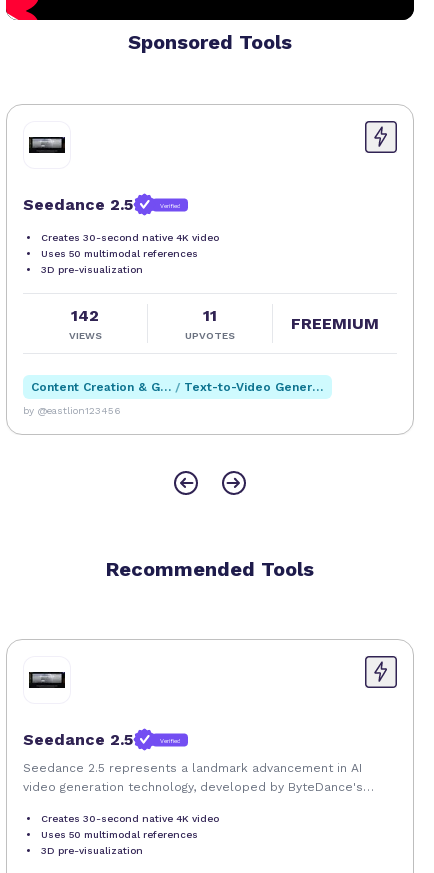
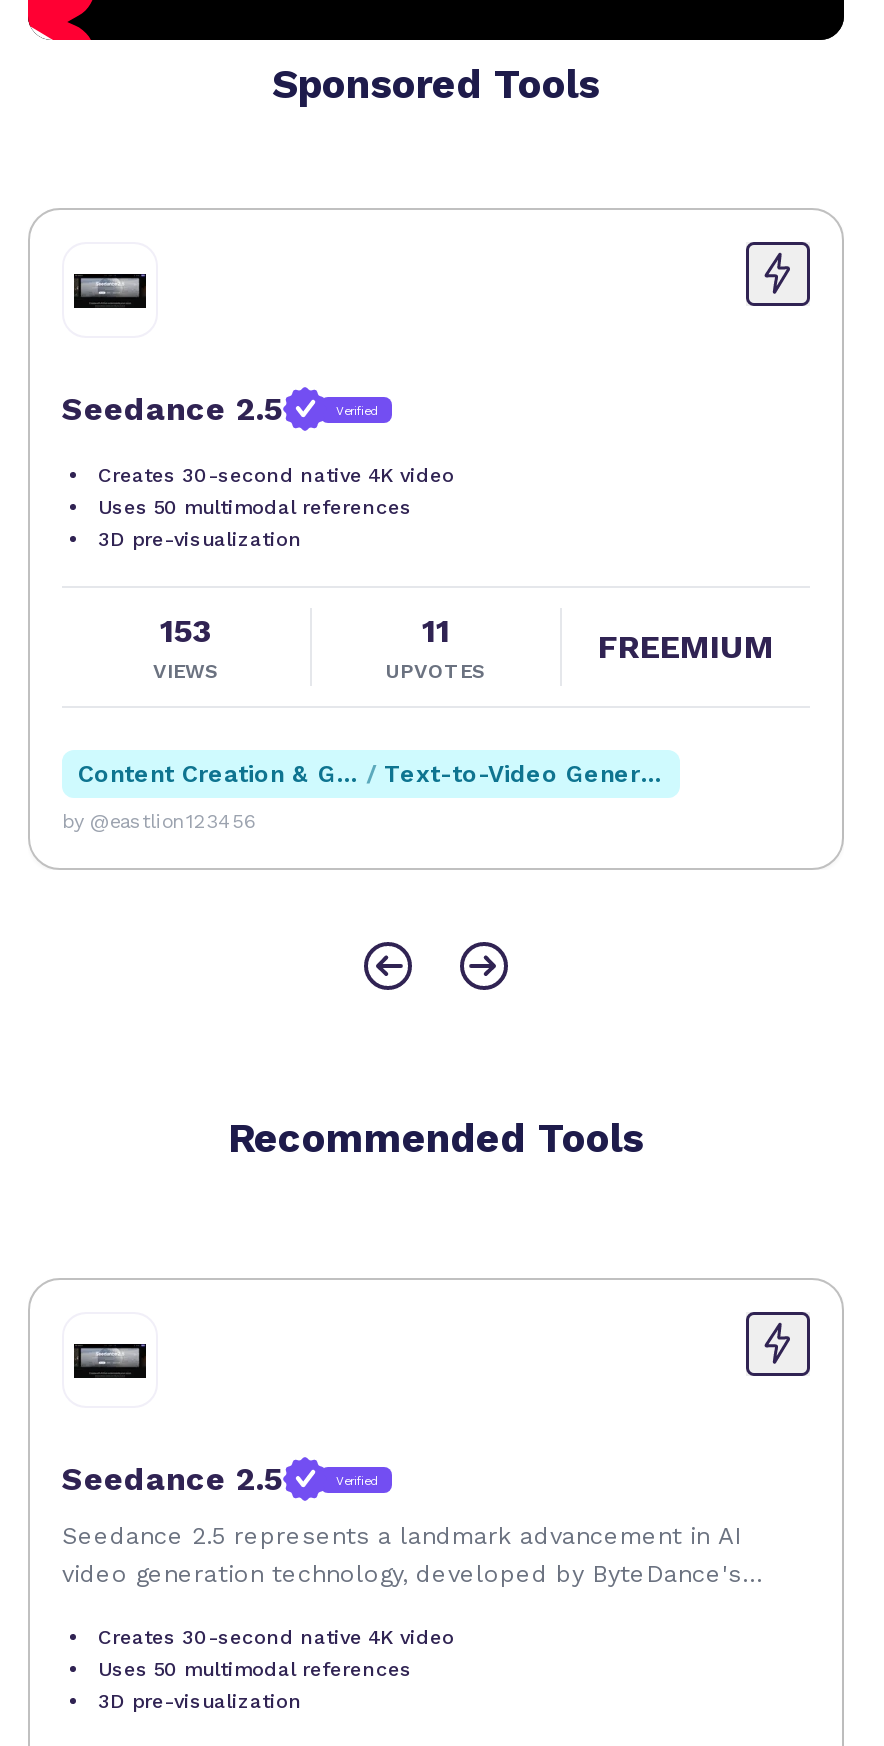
- 142
+ 153
